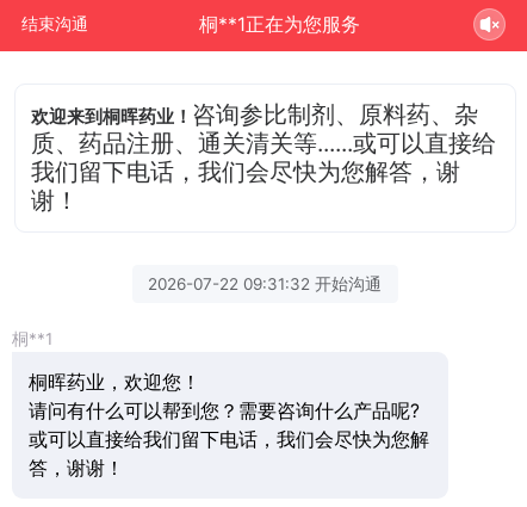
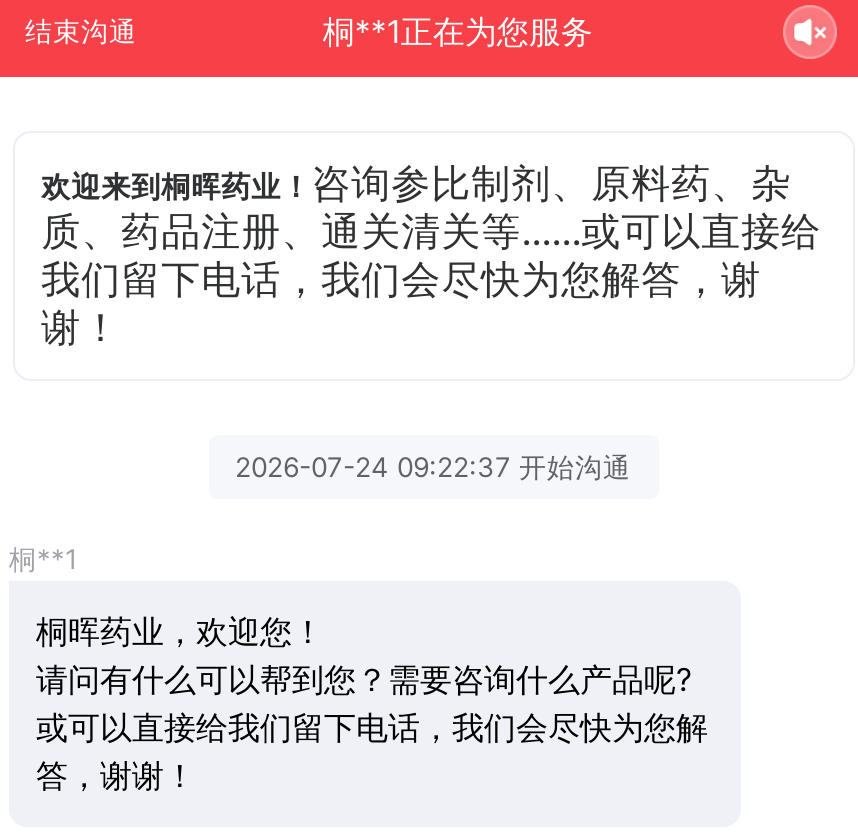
- 2026-07-22 09:31:32 开始沟通
+ 2026-07-24 09:22:37 开始沟通
